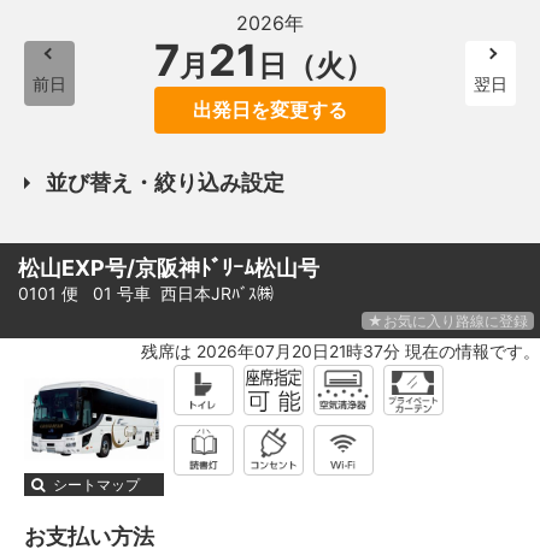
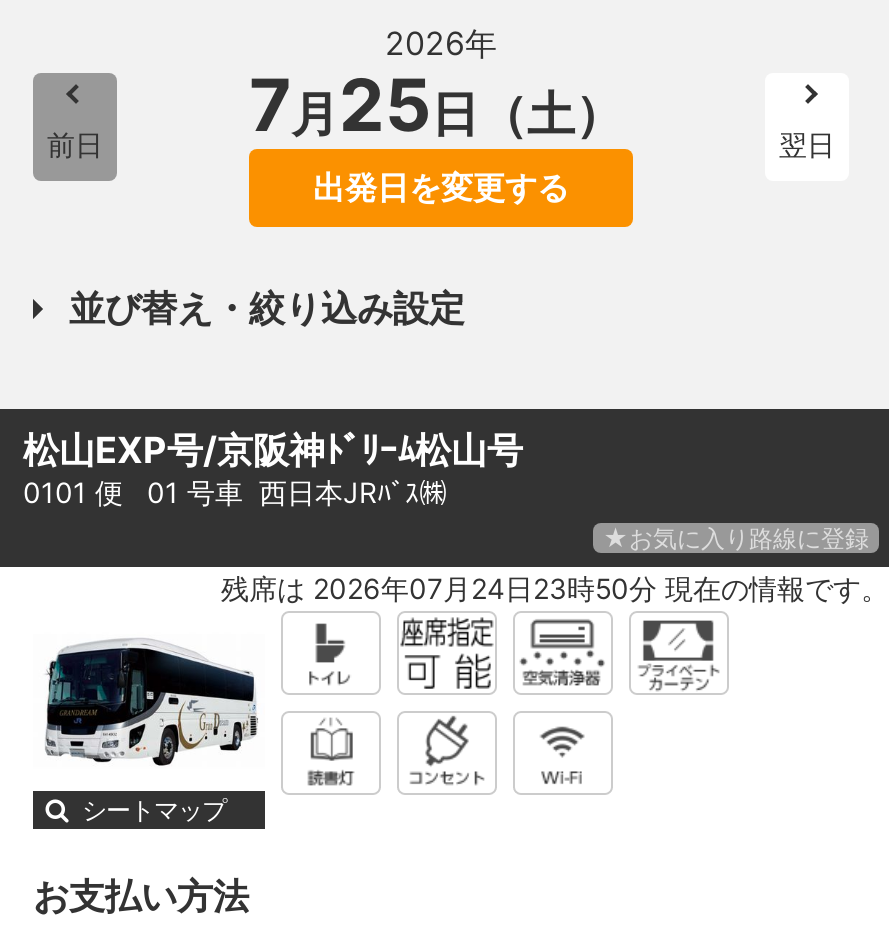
- 7月21日（火）
+ 7月25日（土）

- 残席は 2026年07月20日21時37分 現在の情報です。
+ 残席は 2026年07月24日23時50分 現在の情報です。
